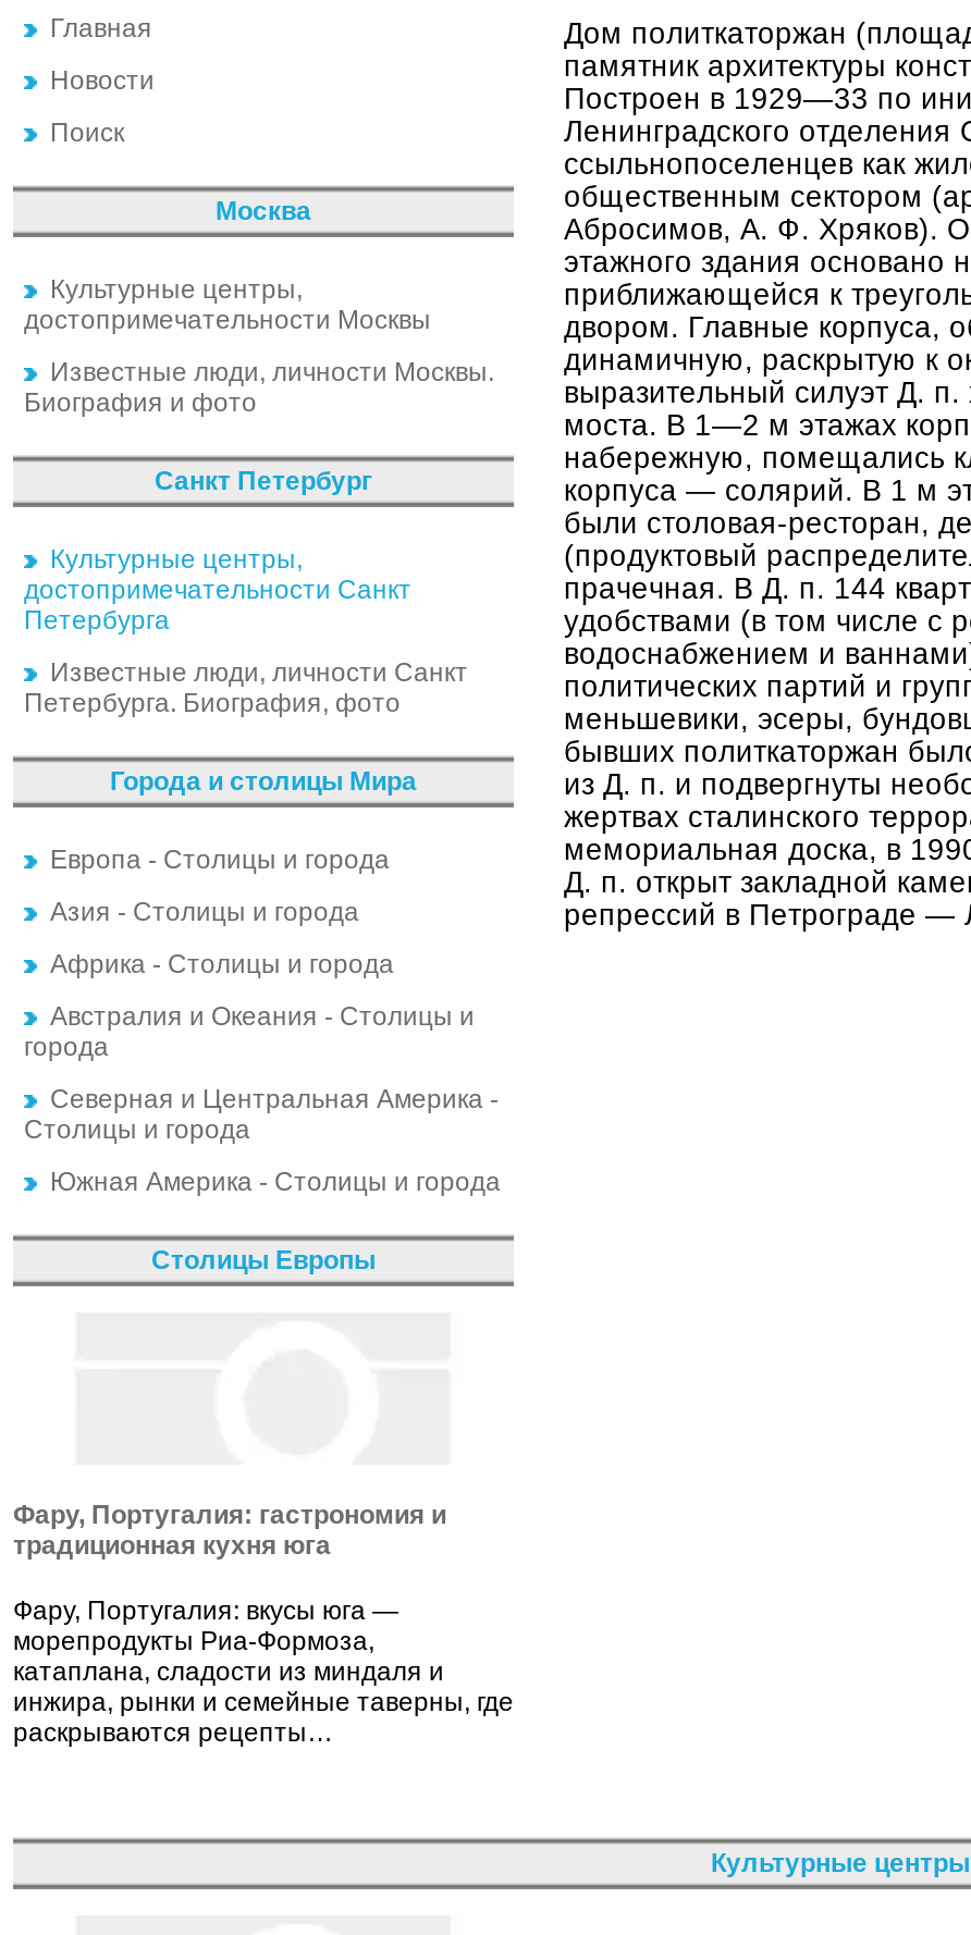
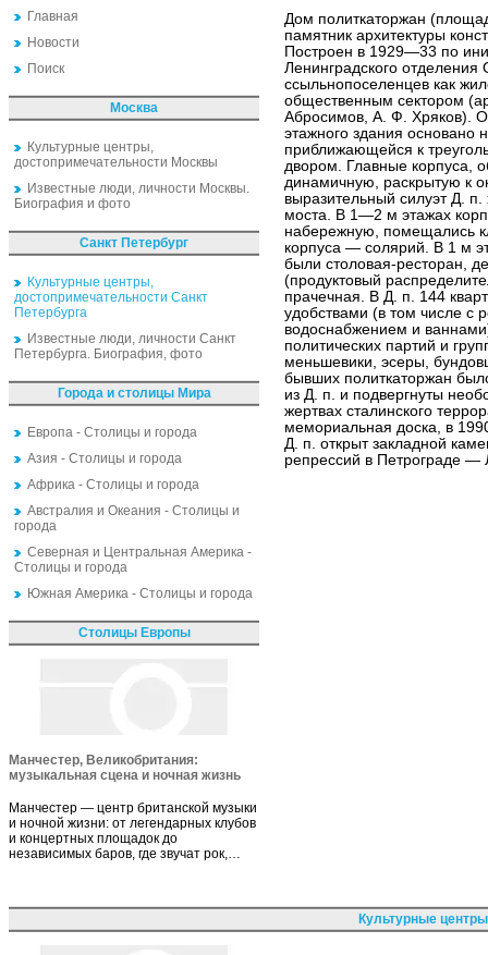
- Фару, Португалия: гастрономия и
- традиционная кухня юга
+ Манчестер, Великобритания:
+ музыкальная сцена и ночная жизнь

- Фару, Португалия: вкусы юга —
- морепродукты Риа-Формоза,
- катаплана, сладости из миндаля и
- инжира, рынки и семейные таверны, где
- раскрываются рецепты…
+ Манчестер — центр британской музыки
+ и ночной жизни: от легендарных клубов
+ и концертных площадок до
+ независимых баров, где звучат рок,…
